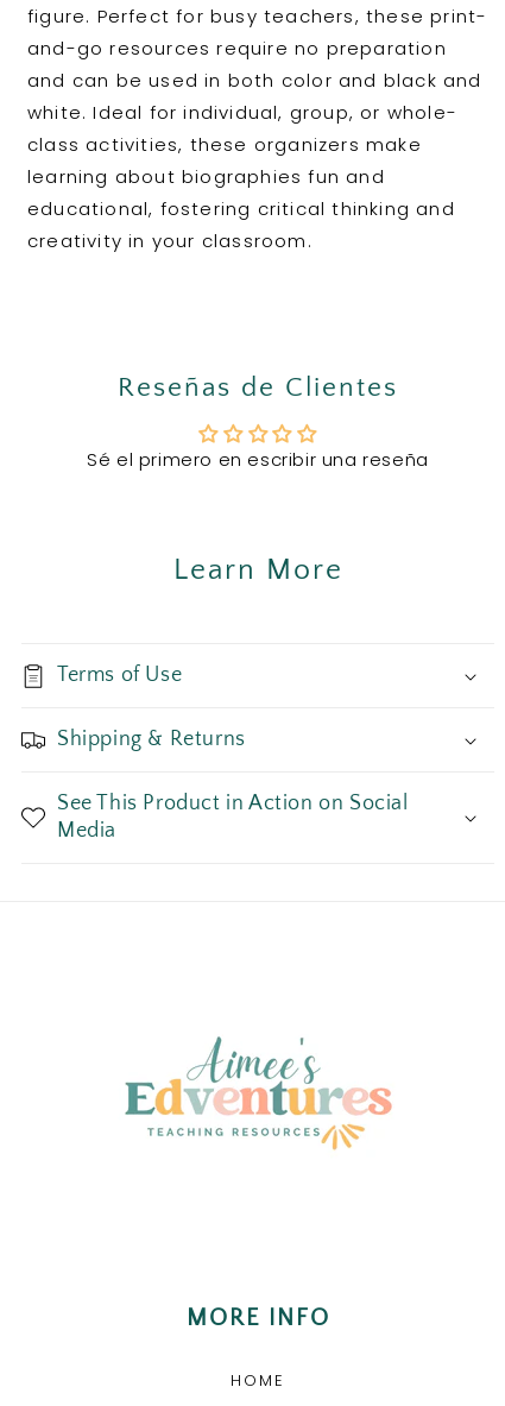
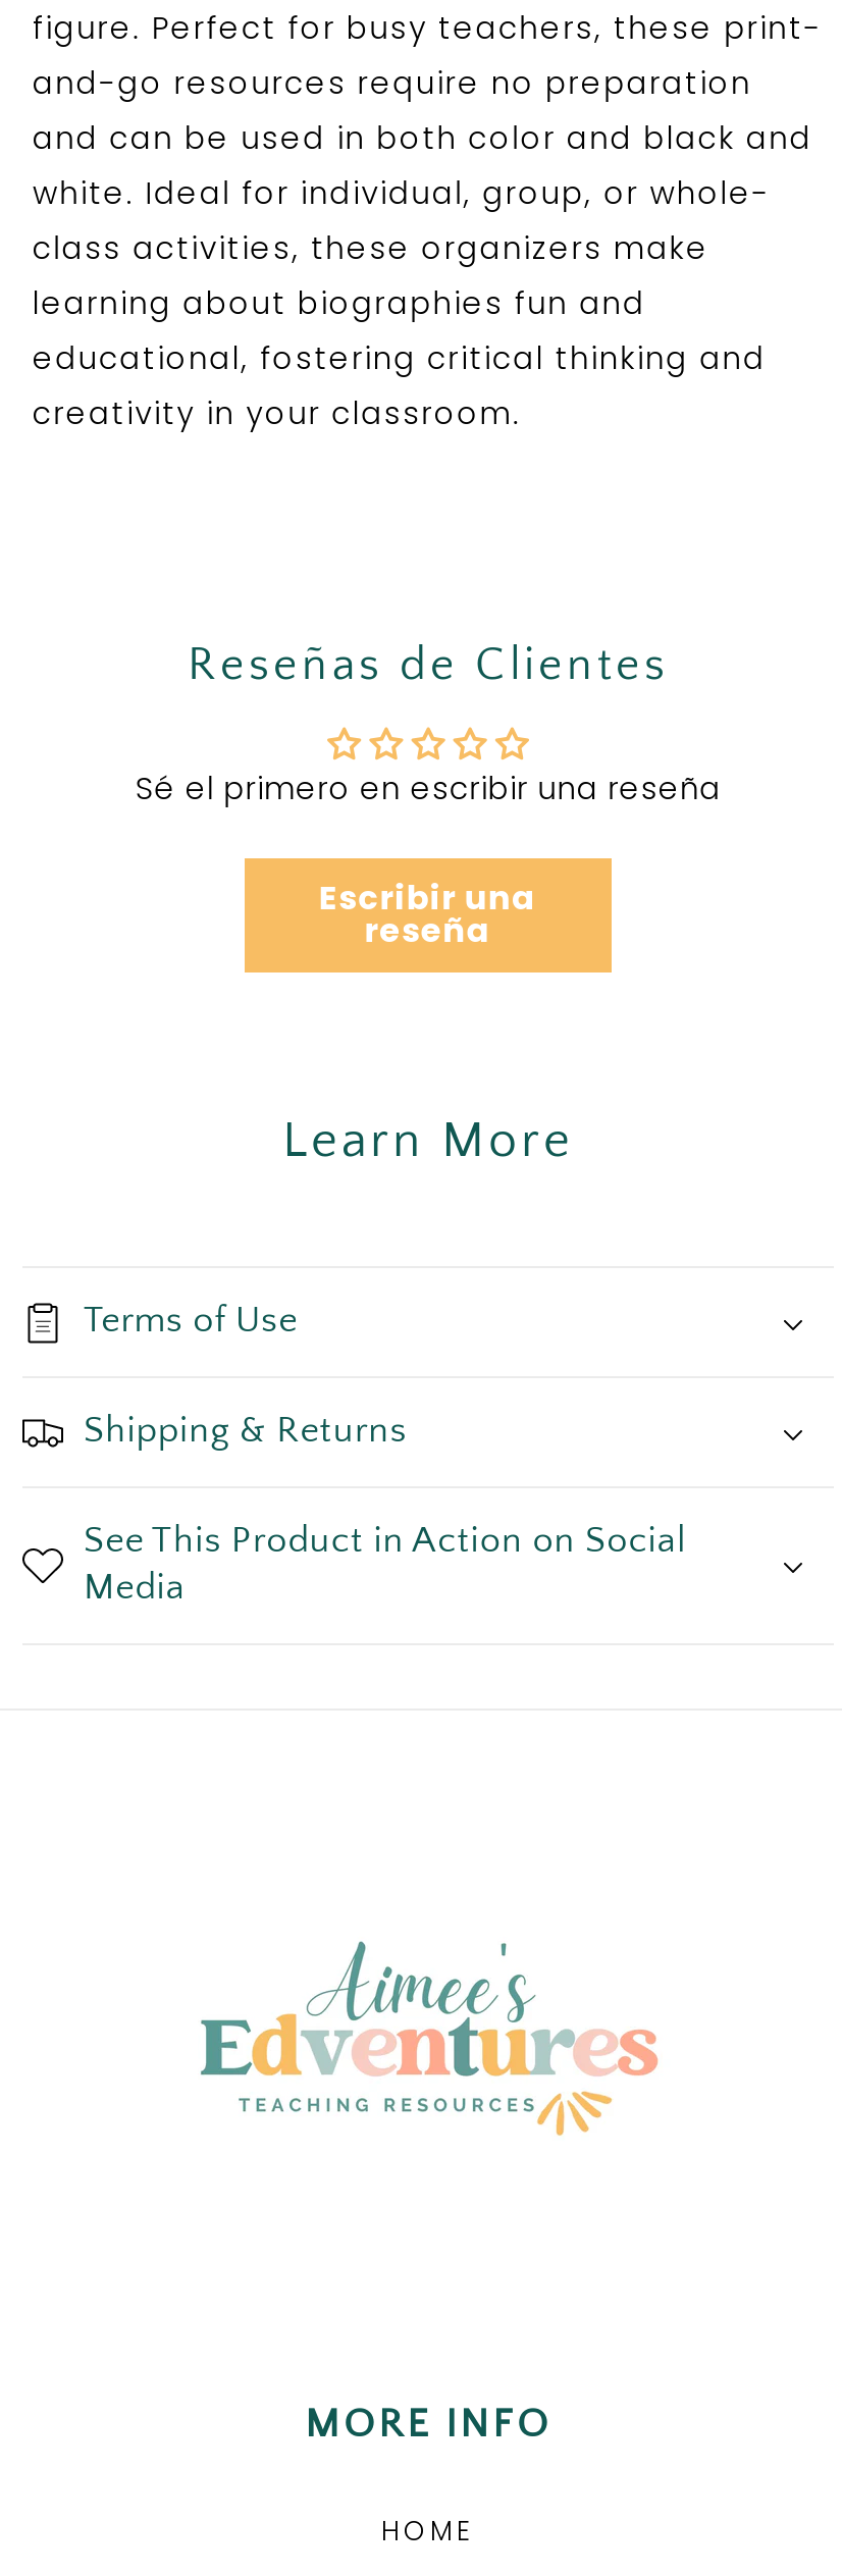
+ Escribir una
+ reseña
